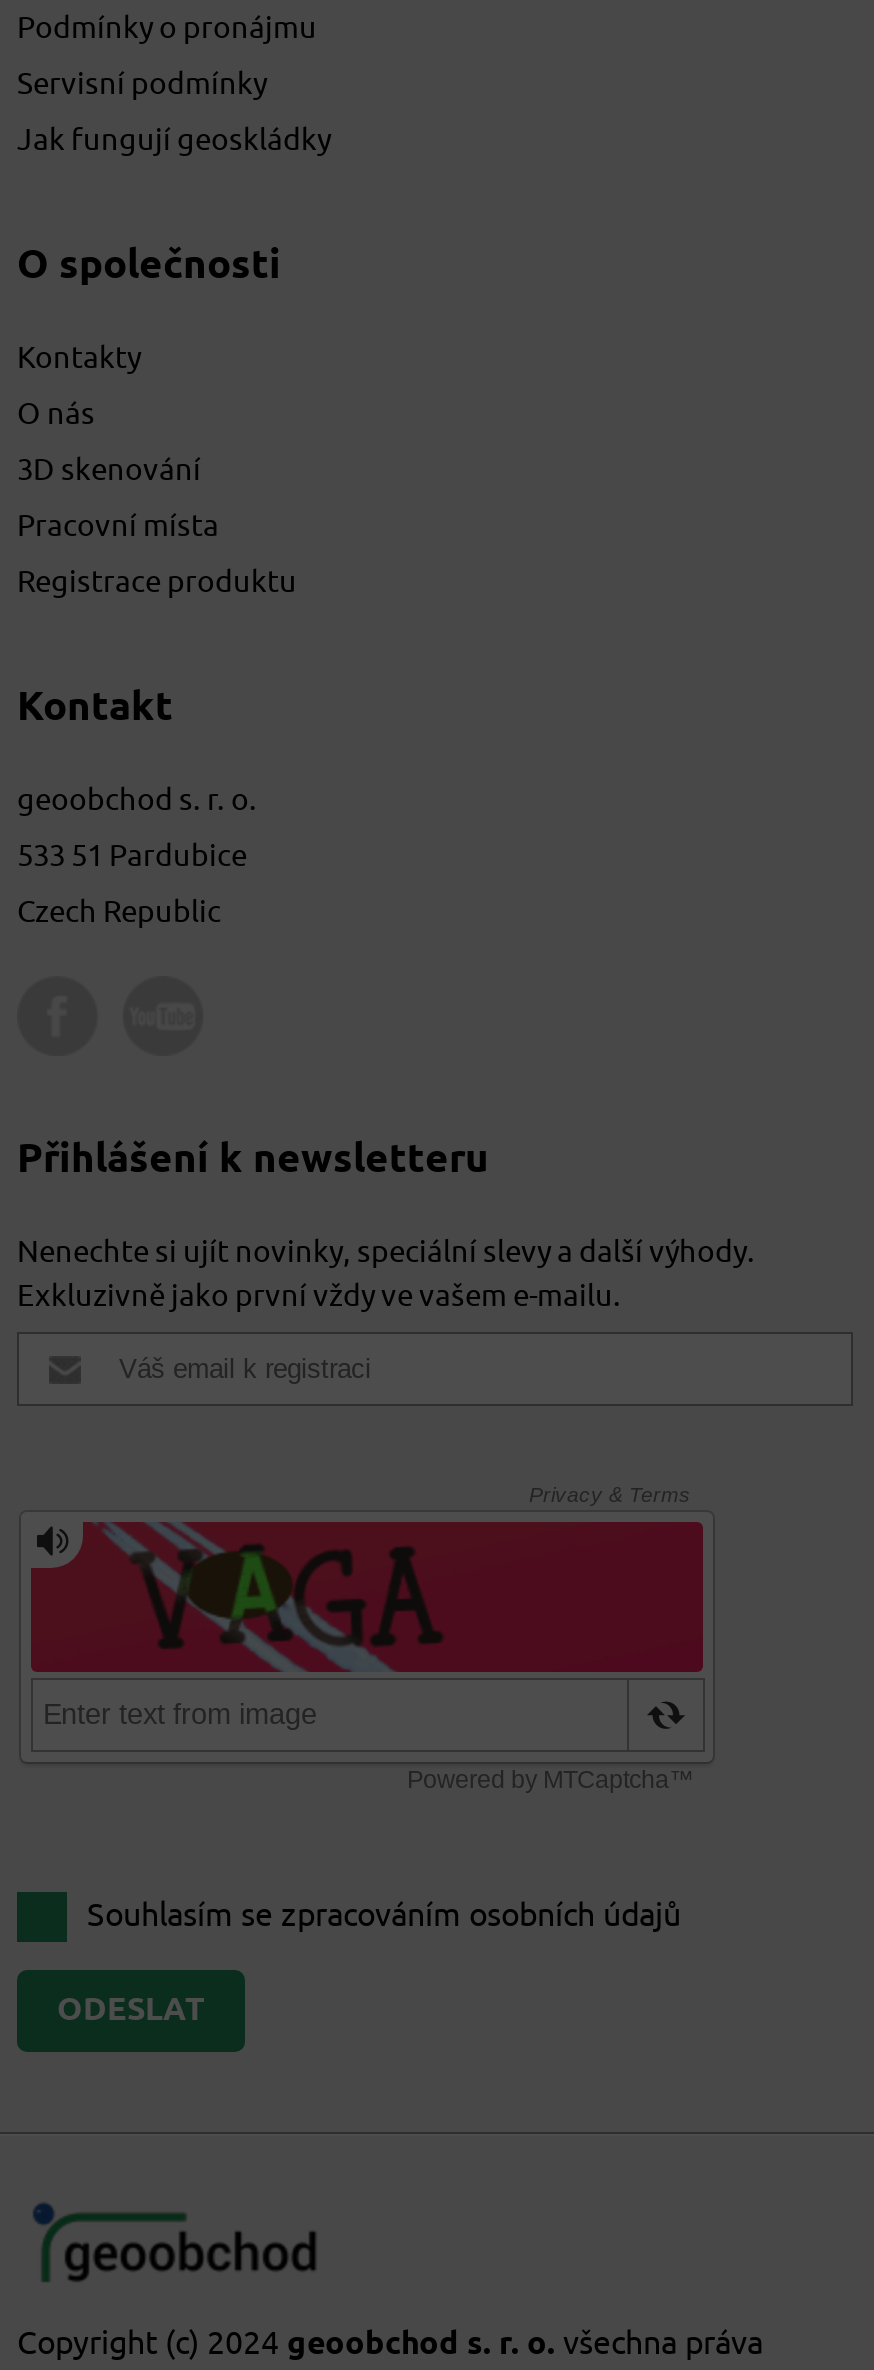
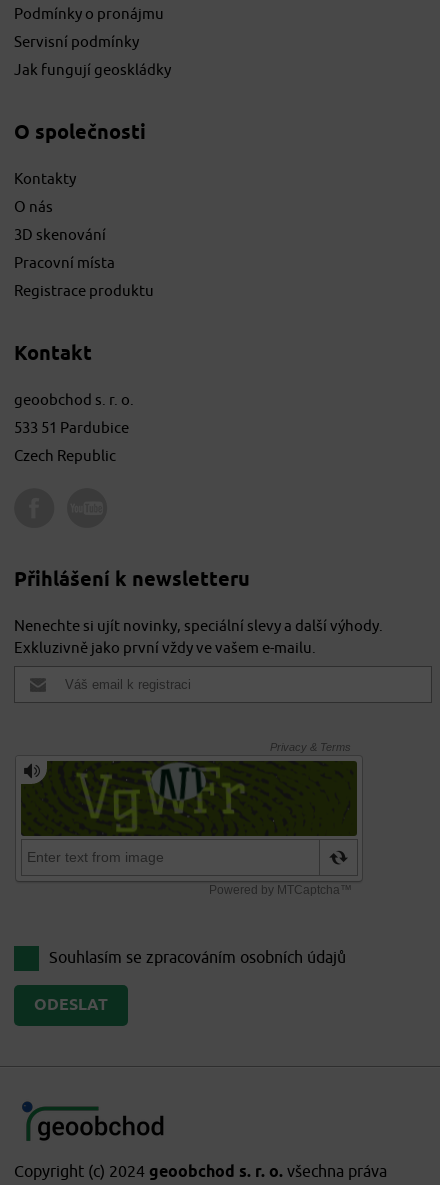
- [image]
+ [image]
